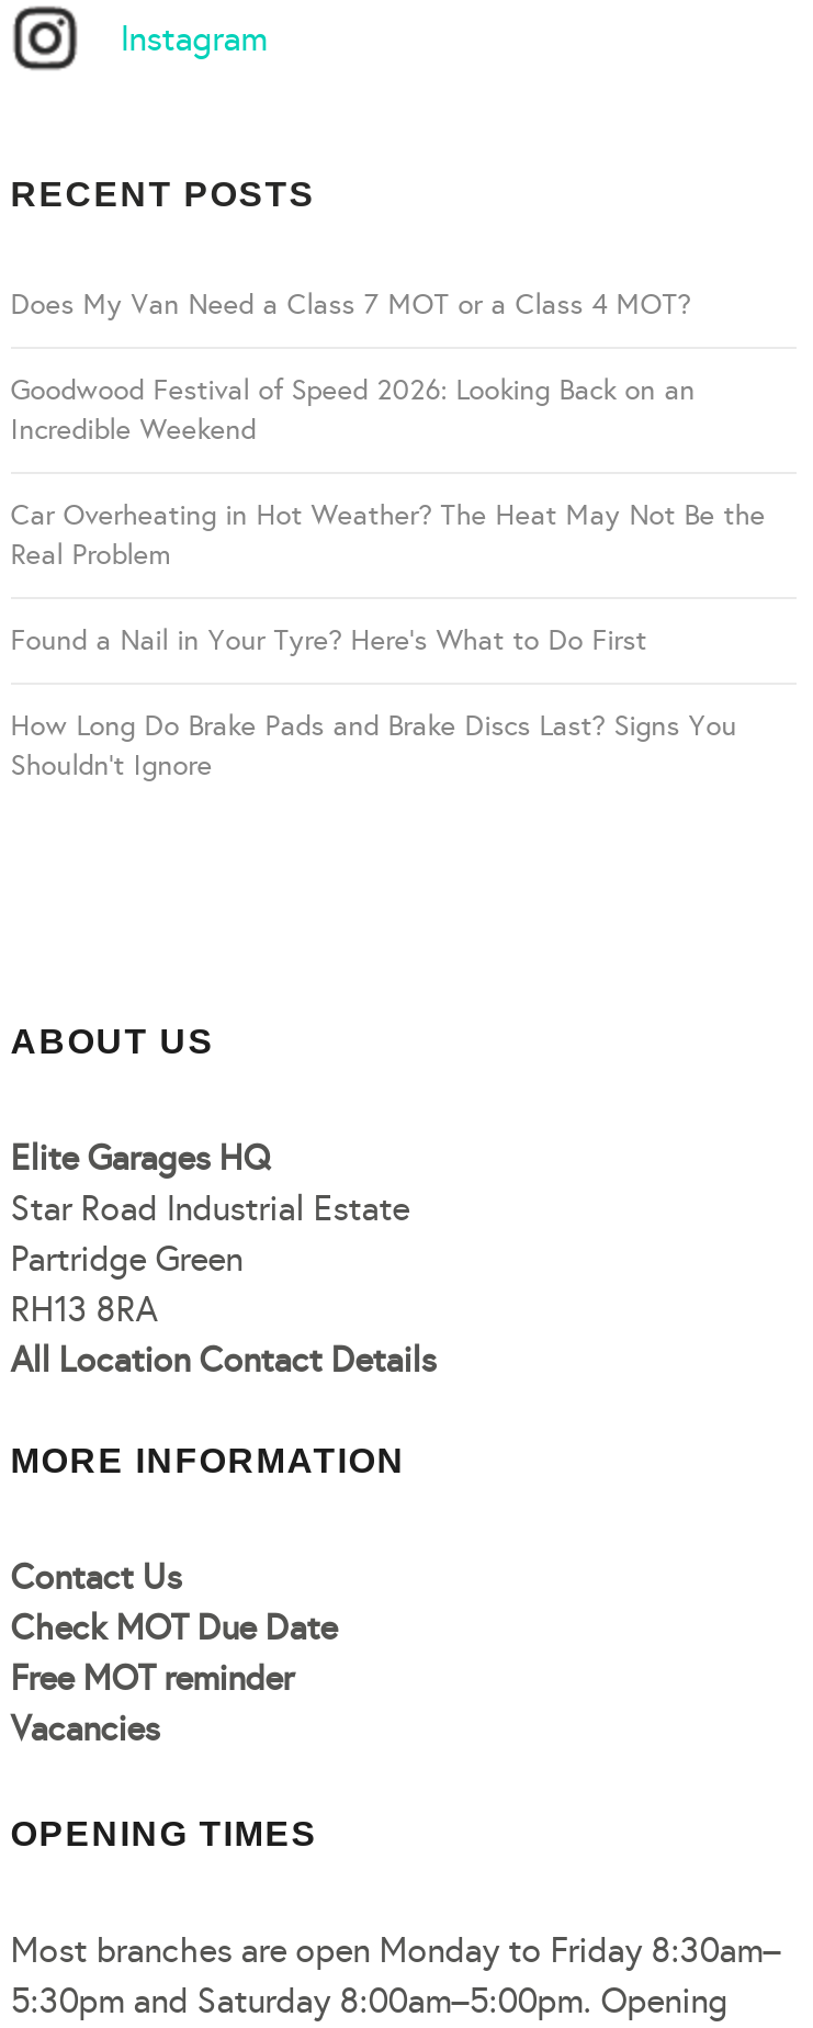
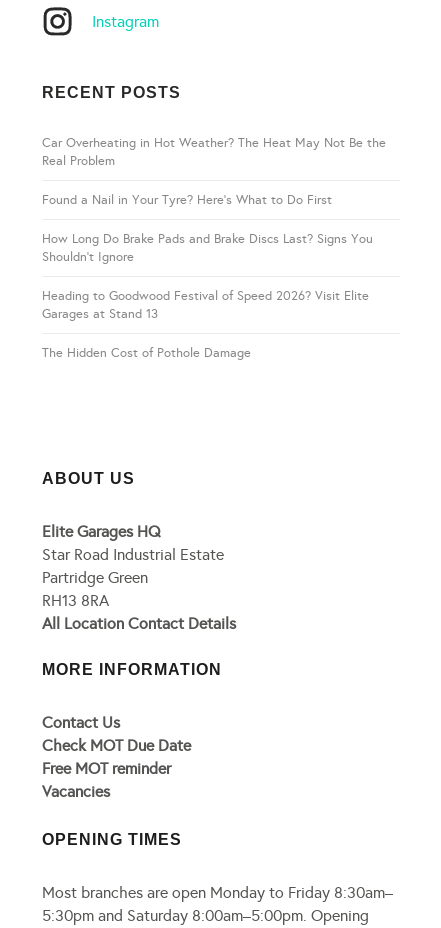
- Does My Van Need a Class 7 MOT or a Class 4 MOT?
- Goodwood Festival of Speed 2026: Looking Back on an
- Incredible Weekend

moved up: Car Overheating in Hot Weather? The Heat May Not Be the | Real Problem | Found a Nail in Your Tyre? Here’s What to Do First | How Long Do Brake Pads and Brake Discs Last? Signs You | Shouldn’t Ignore

+ Heading to Goodwood Festival of Speed 2026? Visit Elite
+ Garages at Stand 13
+ The Hidden Cost of Pothole Damage
